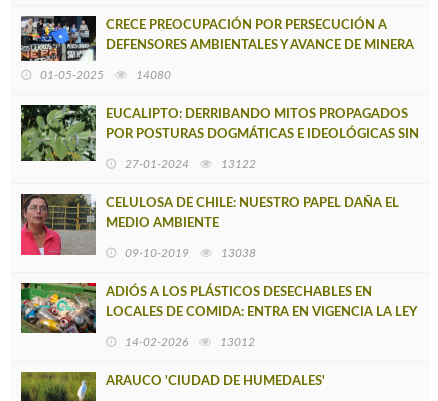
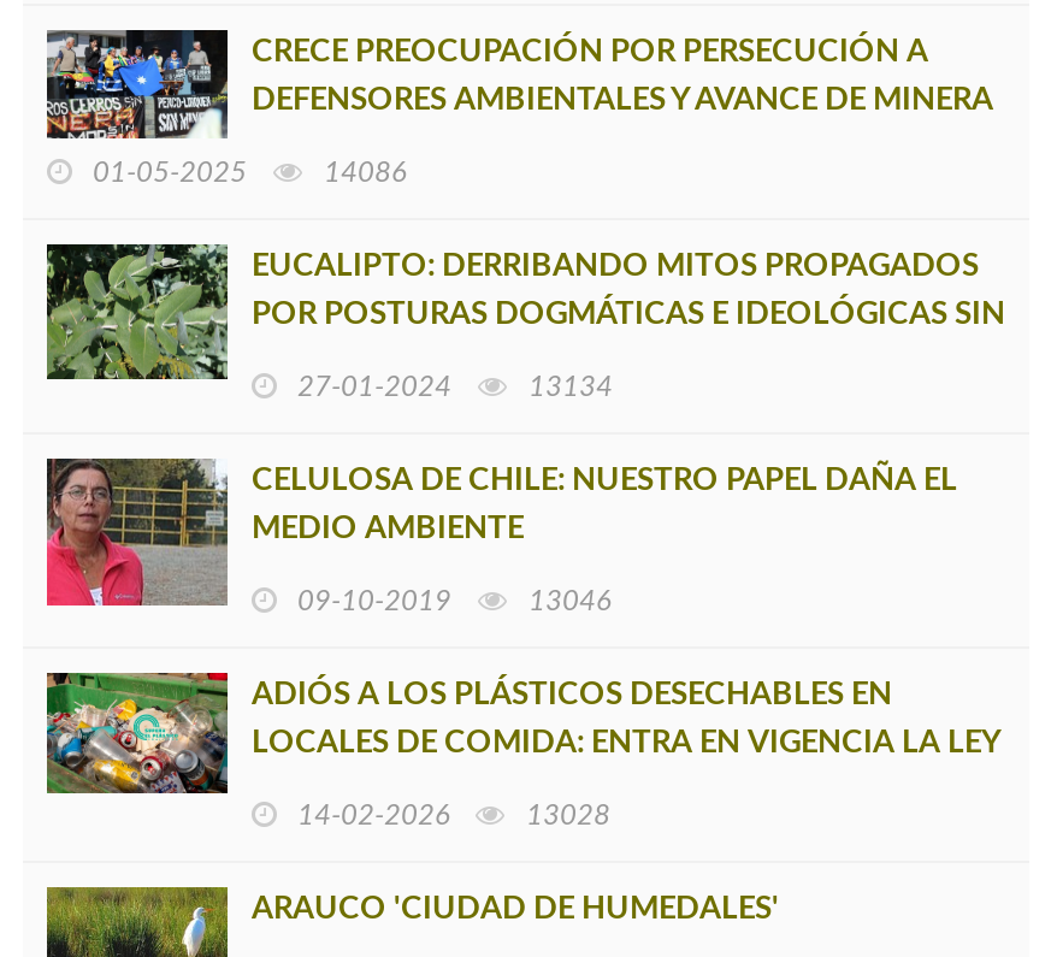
- 14080
+ 14086

- 13122
+ 13134

- 13038
+ 13046

- 13012
+ 13028
